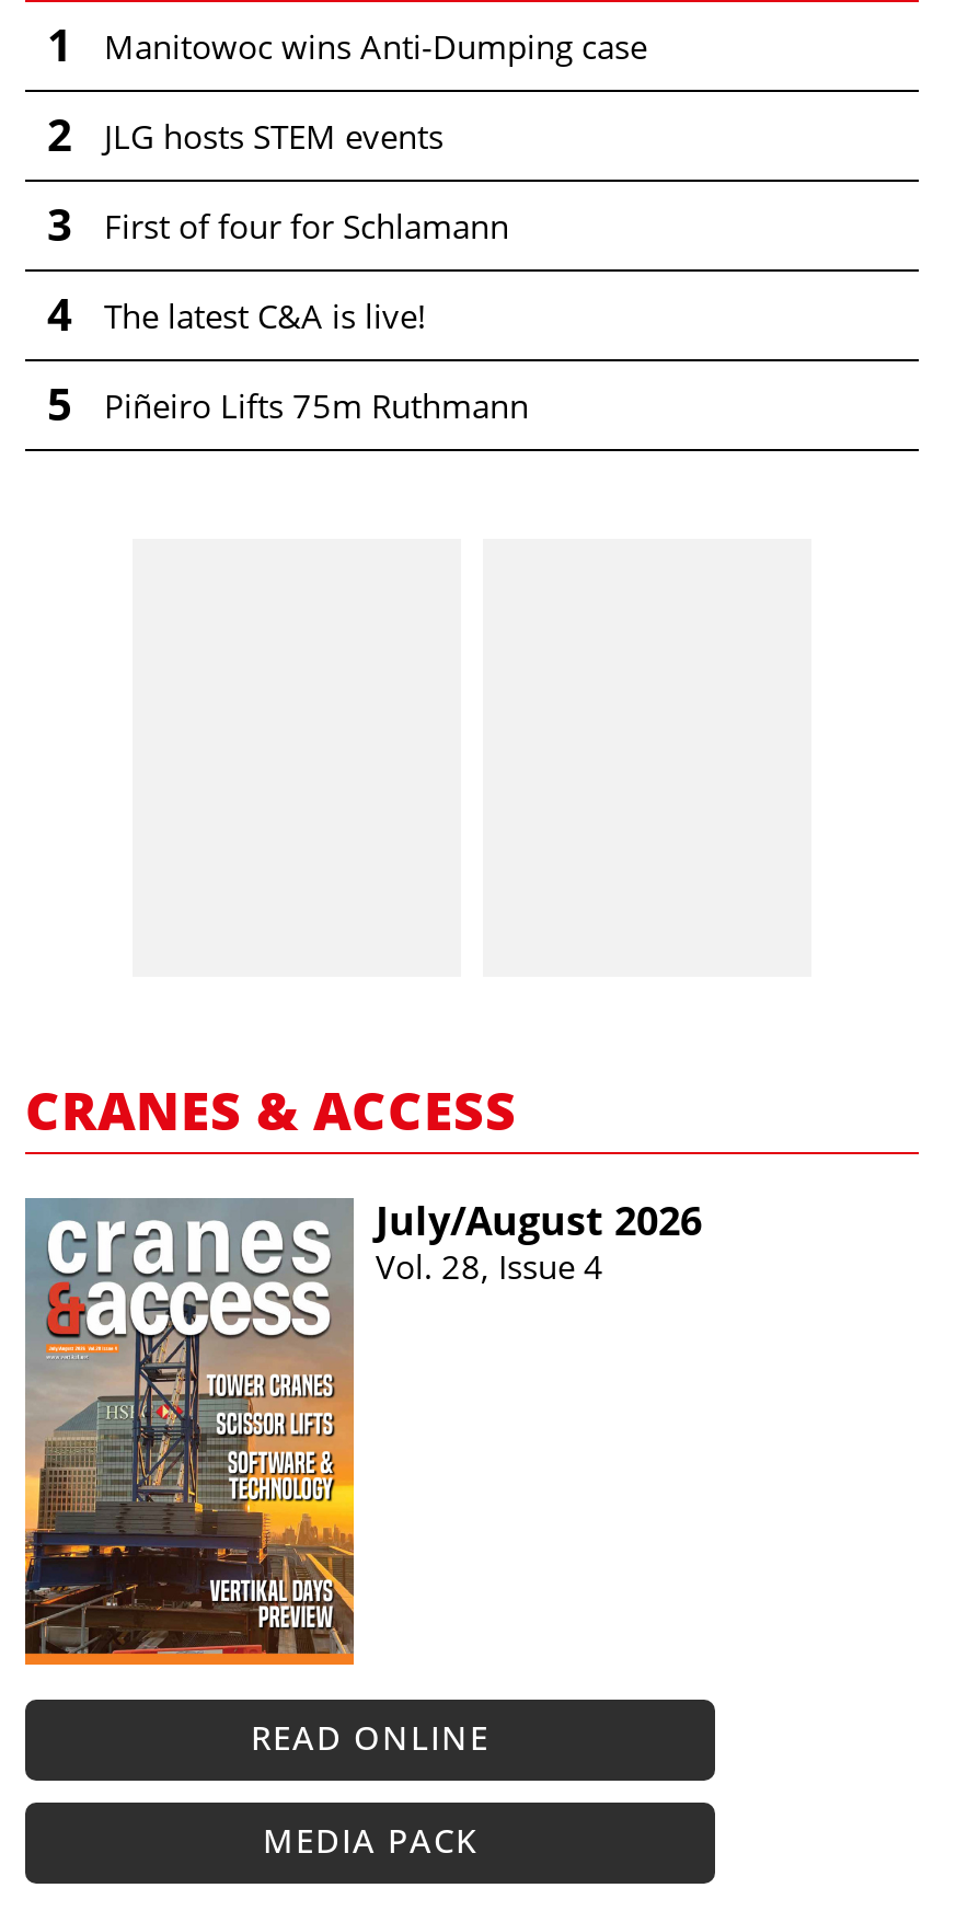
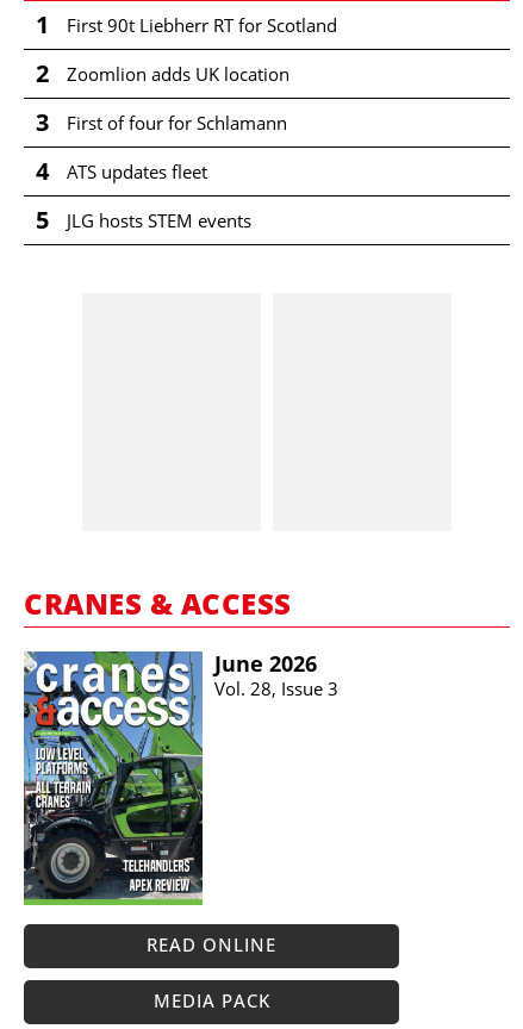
- Manitowoc wins Anti-Dumping case
+ First 90t Liebherr RT for Scotland

moved down: JLG hosts STEM events

+ Zoomlion adds UK location

- The latest C&A is live!
+ ATS updates fleet

- Piñeiro Lifts 75m Ruthmann

- [image]
- July/August 2026
- Vol. 28, Issue 4
+ [image]
+ June 2026
+ Vol. 28, Issue 3
